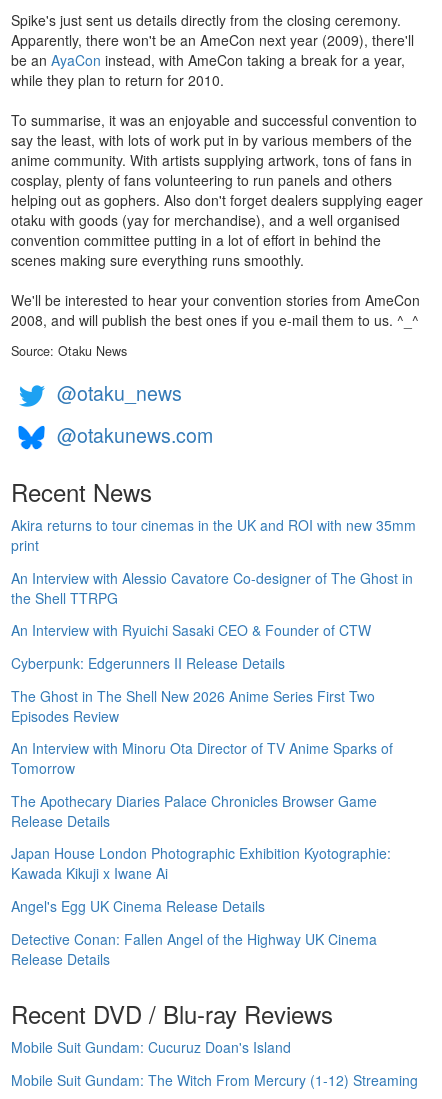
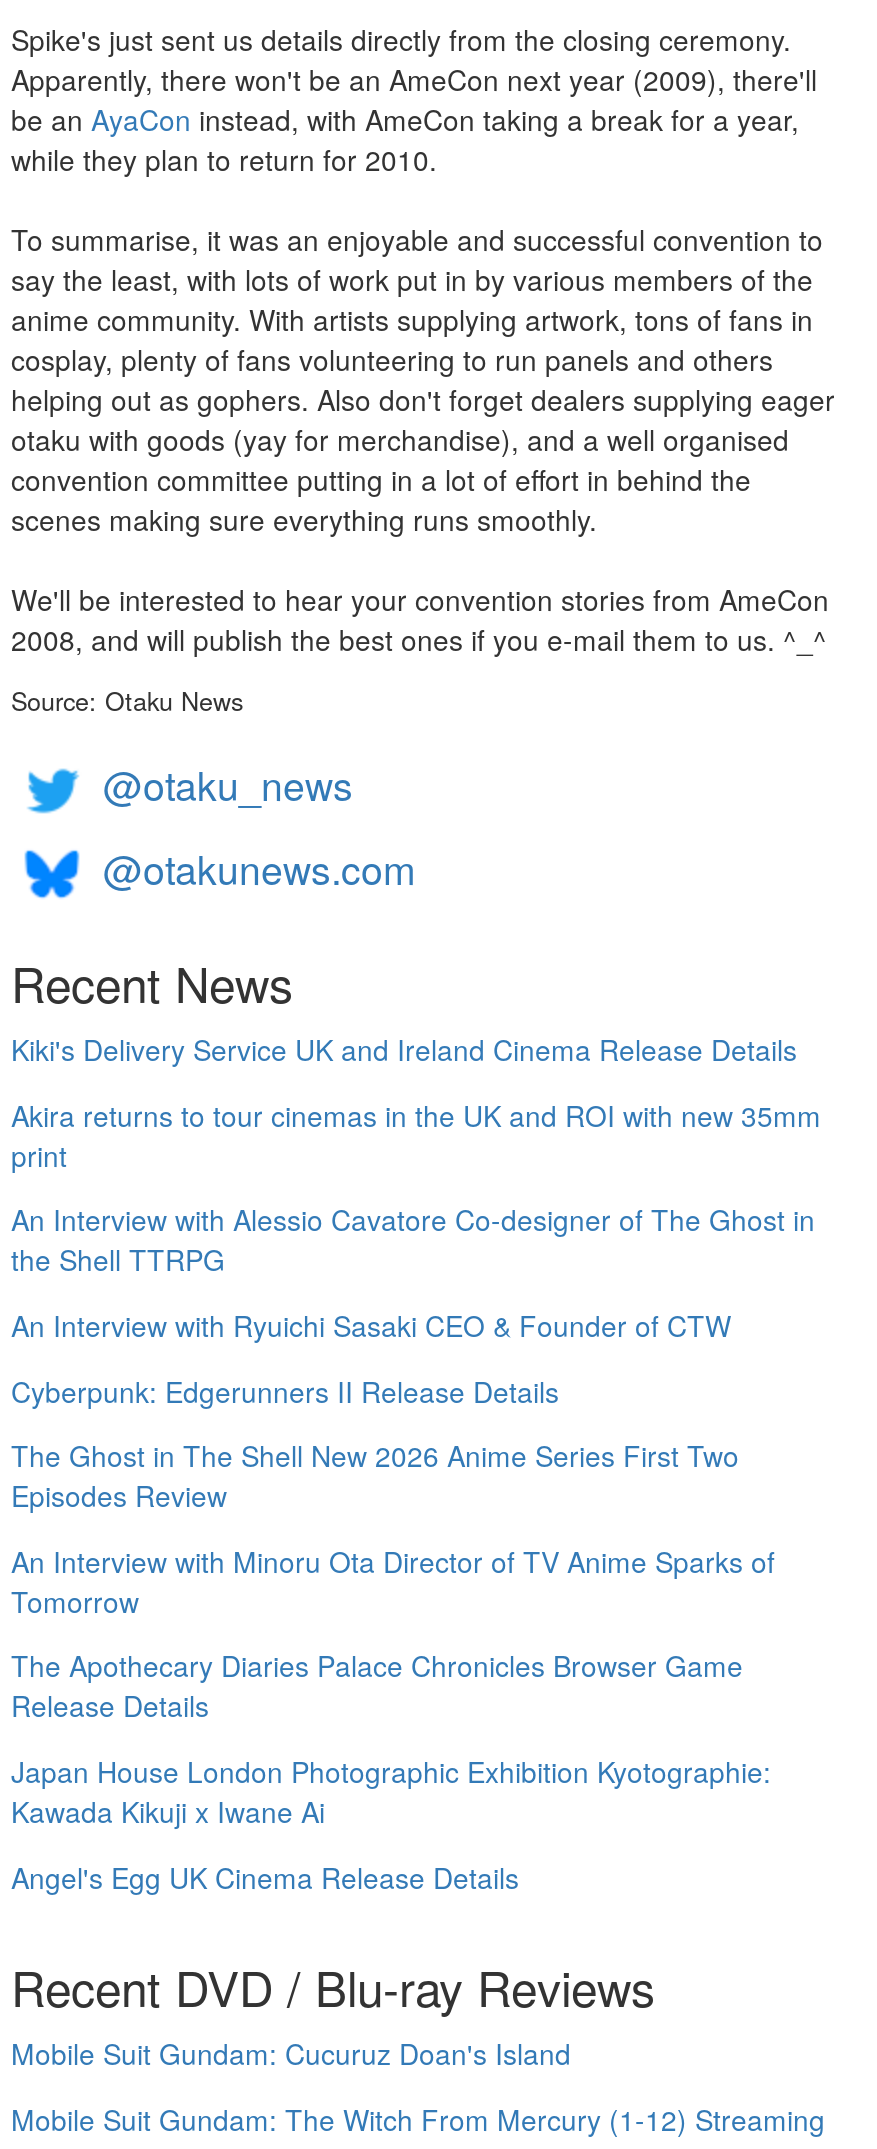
+ Kiki's Delivery Service UK and Ireland Cinema Release Details

moved down: Akira returns to tour cinemas in the UK and ROI with new 35mm | print | An Interview with Alessio Cavatore Co-designer of The Ghost in | ... | Kawada Kikuji x Iwane Ai | Angel's Egg UK Cinema Release Details

- Detective Conan: Fallen Angel of the Highway UK Cinema
- Release Details
